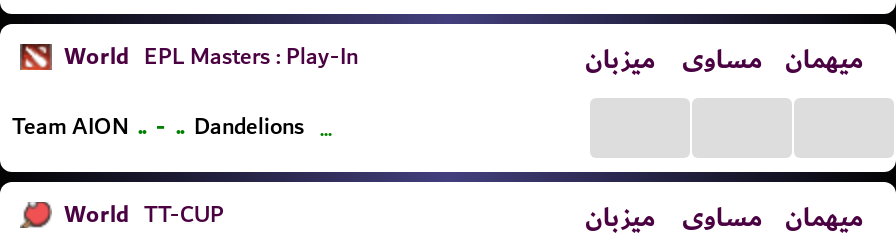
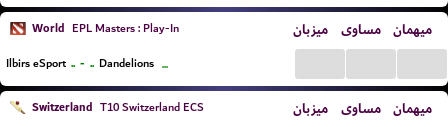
- Team AION .. - .. Dandelions ...
+ Ilbirs eSport .. - .. Dandelions ...

- World TT-CUP
+ Switzerland T10 Switzerland ECS
